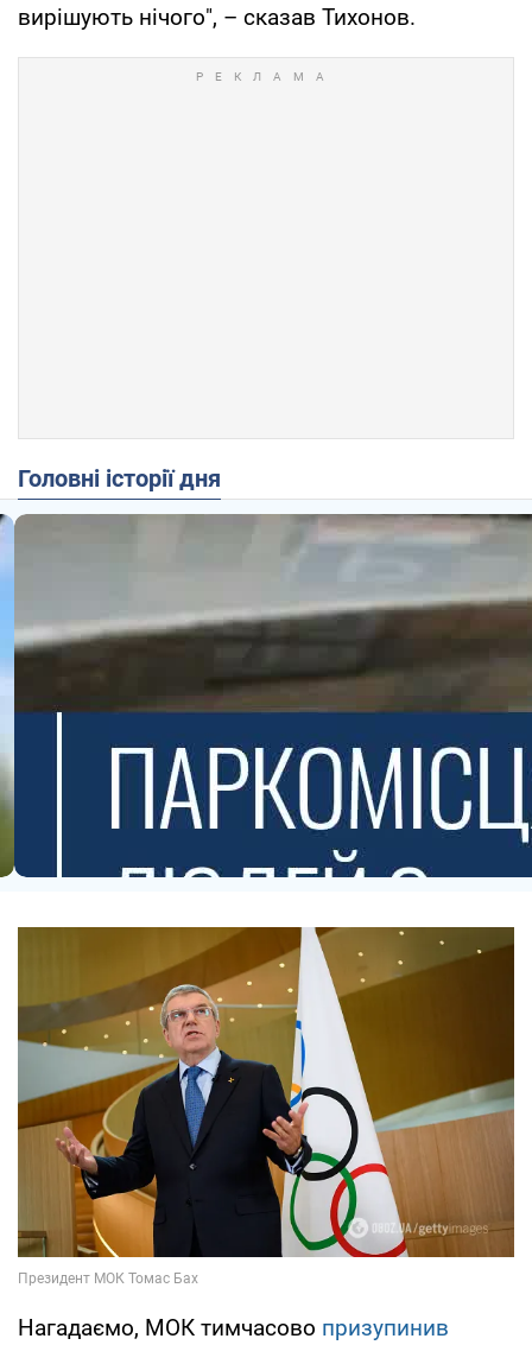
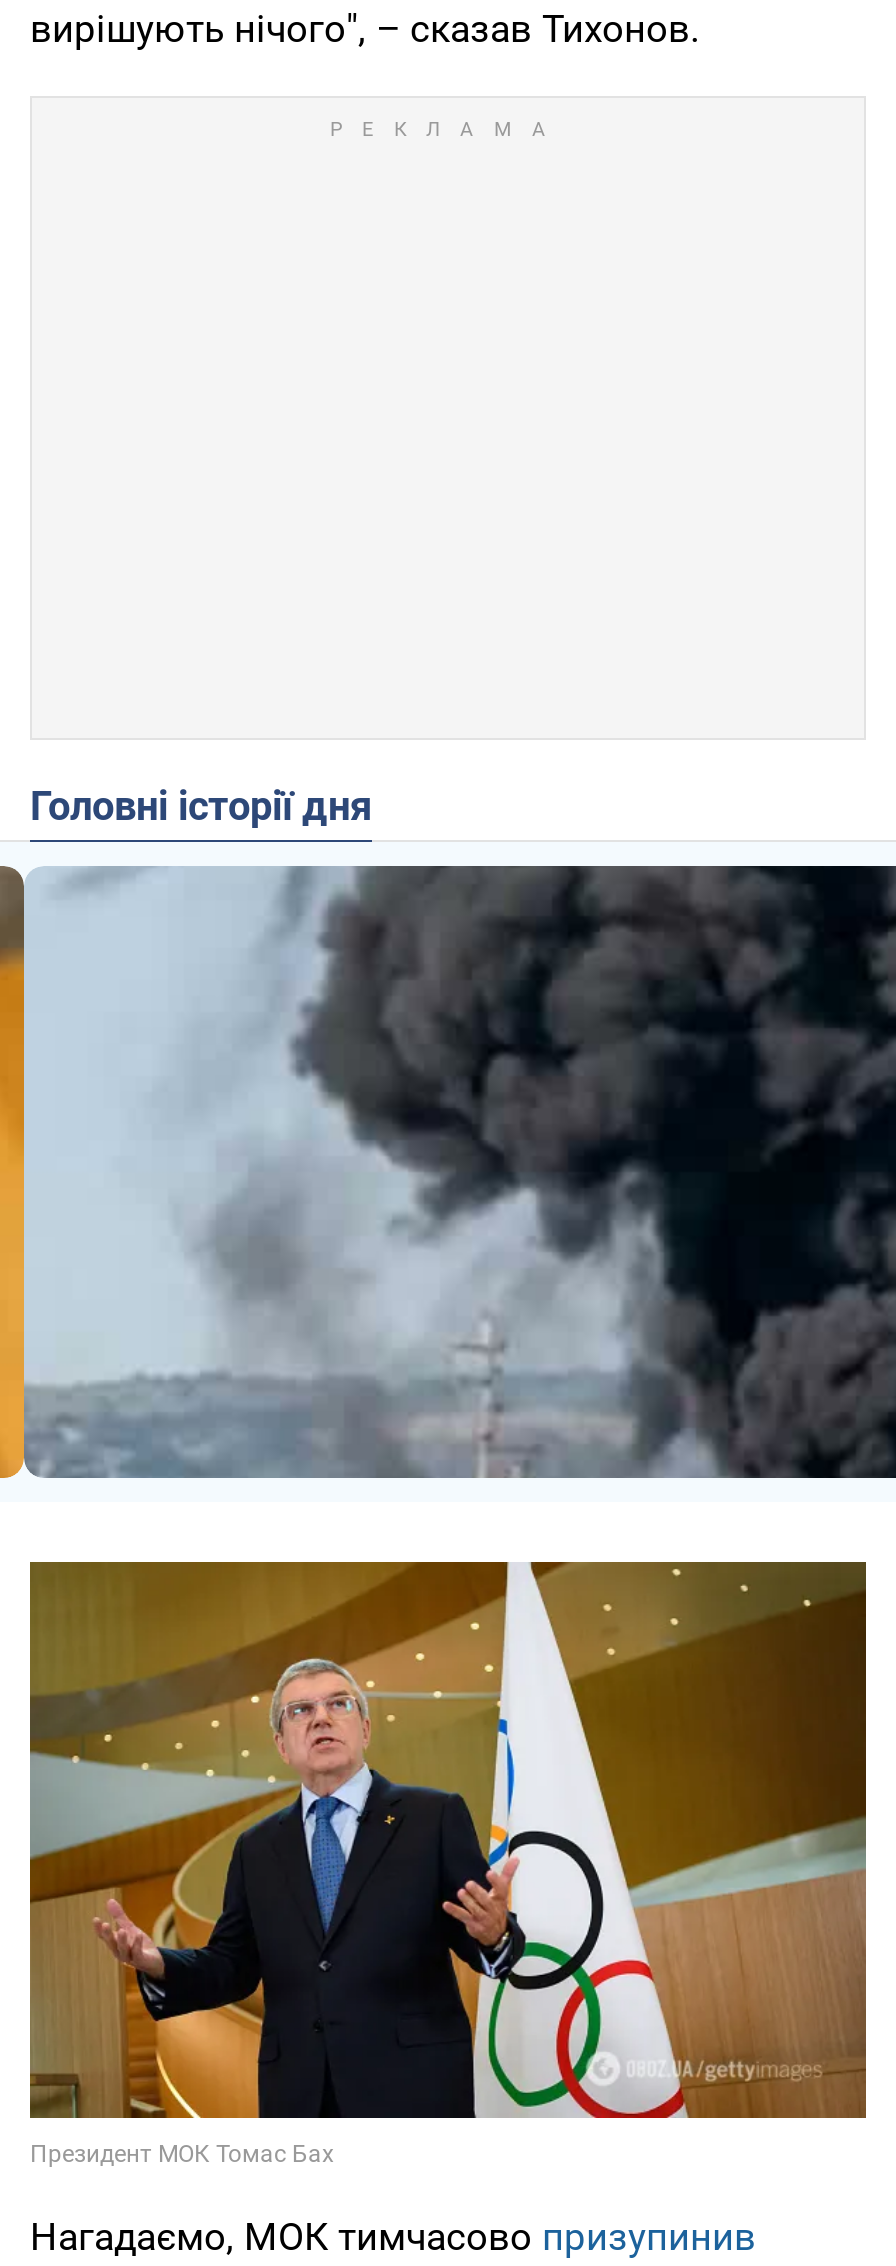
- [image]
+ [image]
